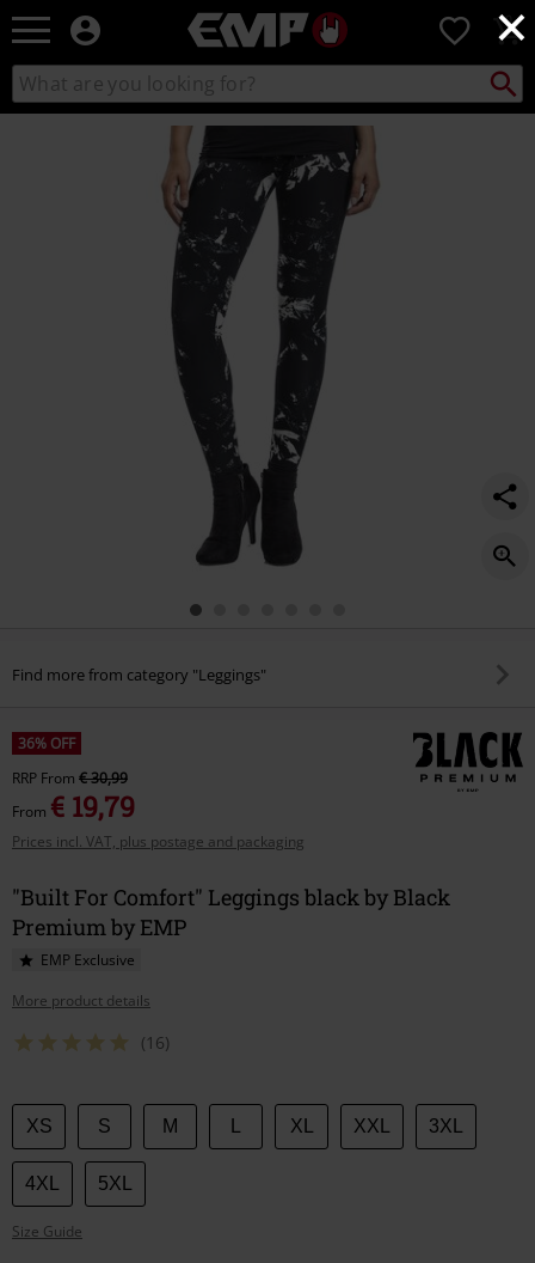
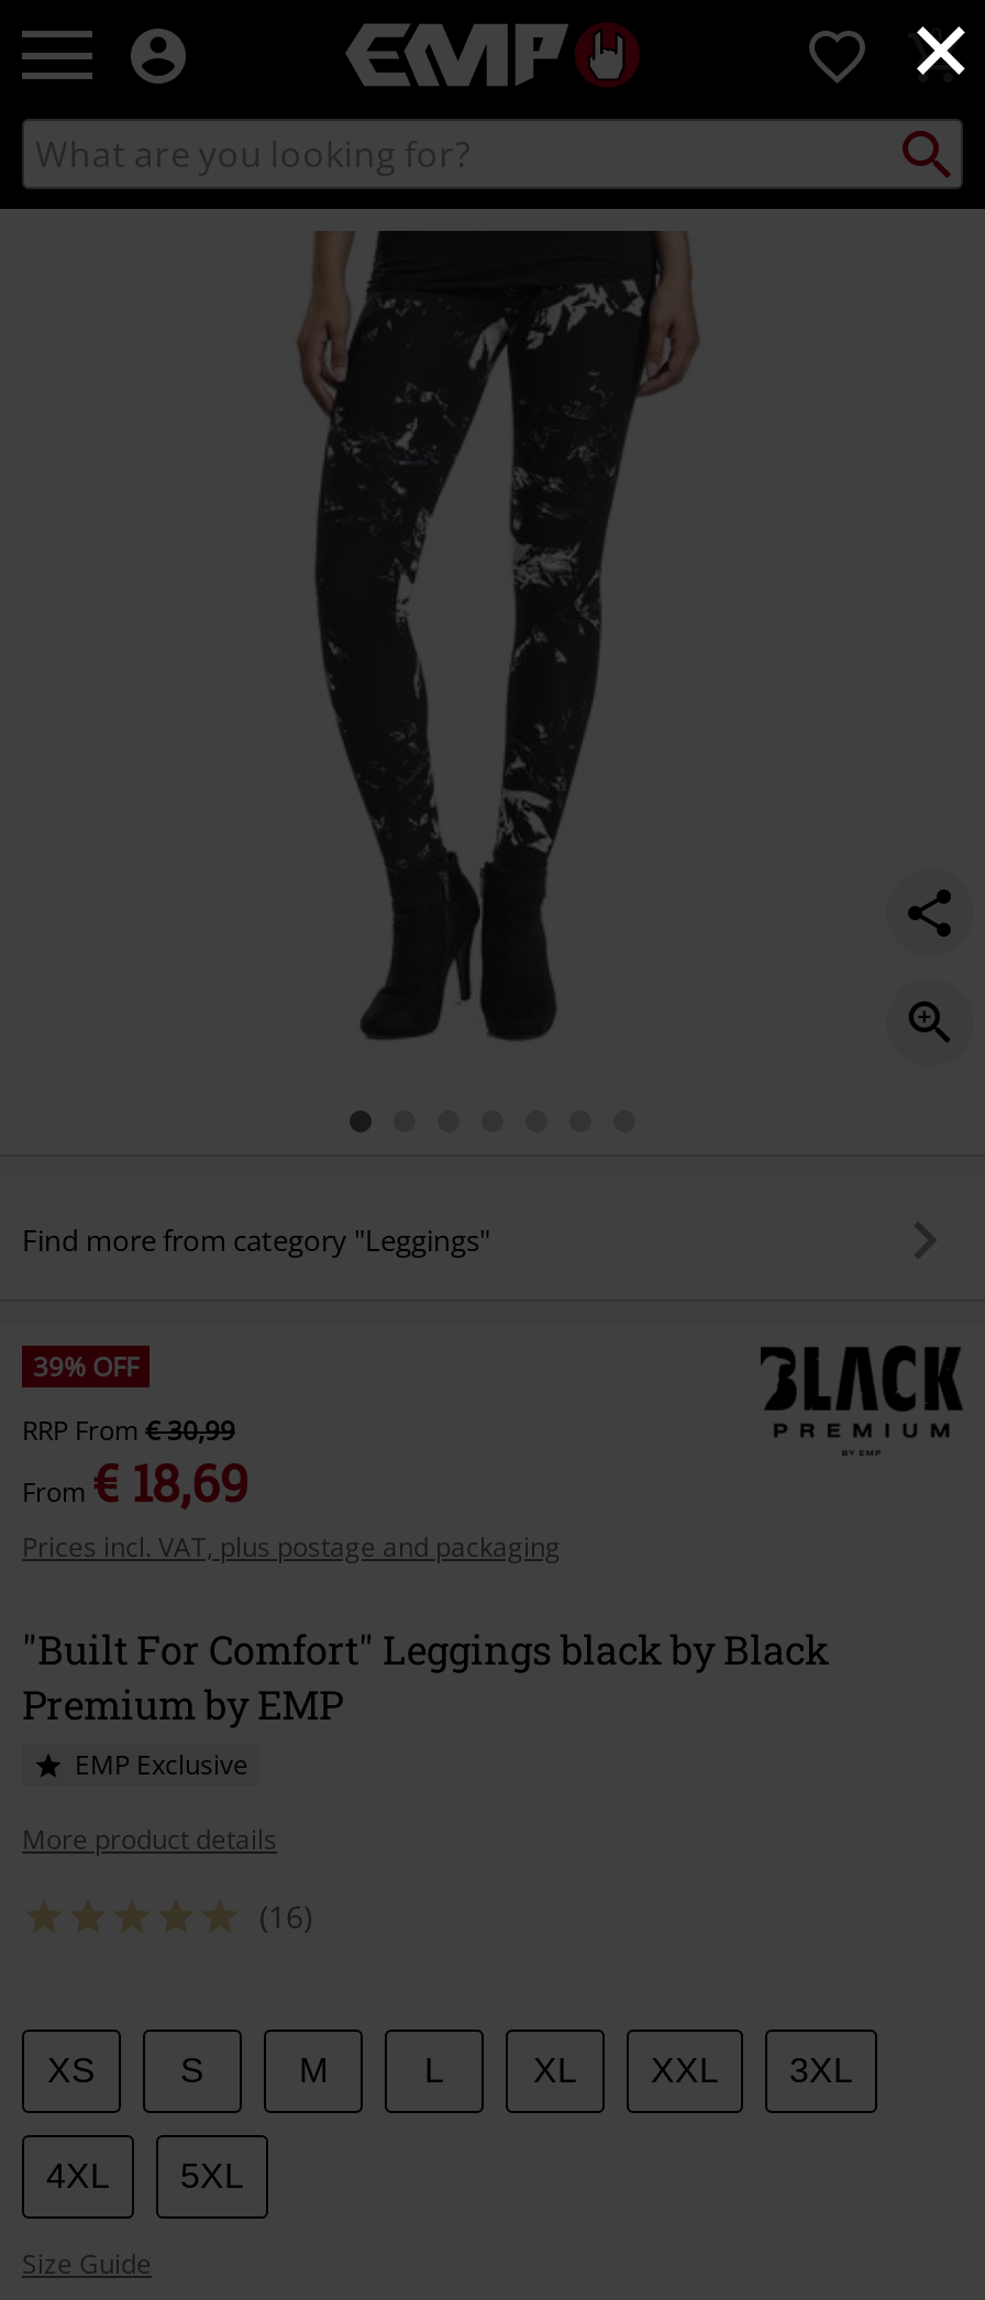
- 36% OFF
+ 39% OFF

- From€ 19,79
+ From€ 18,69
